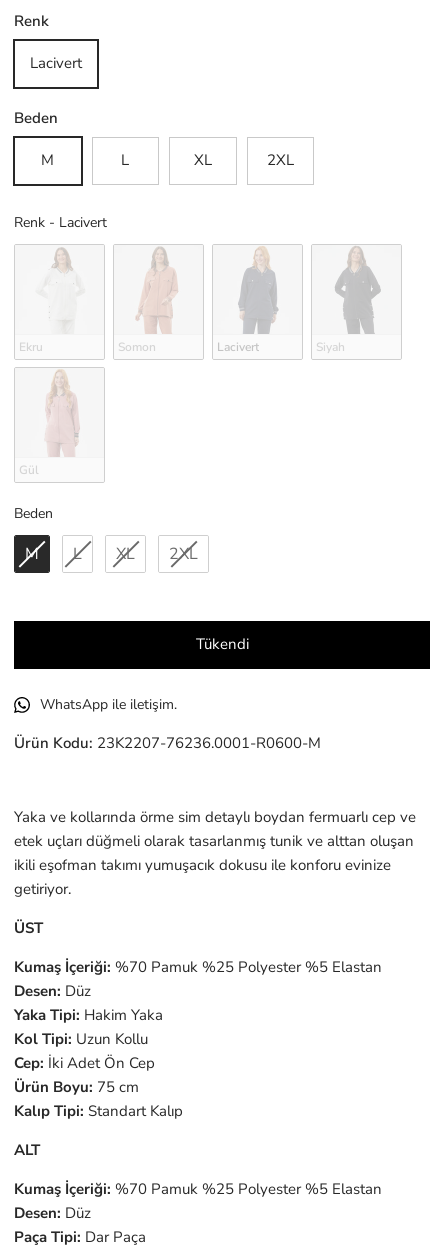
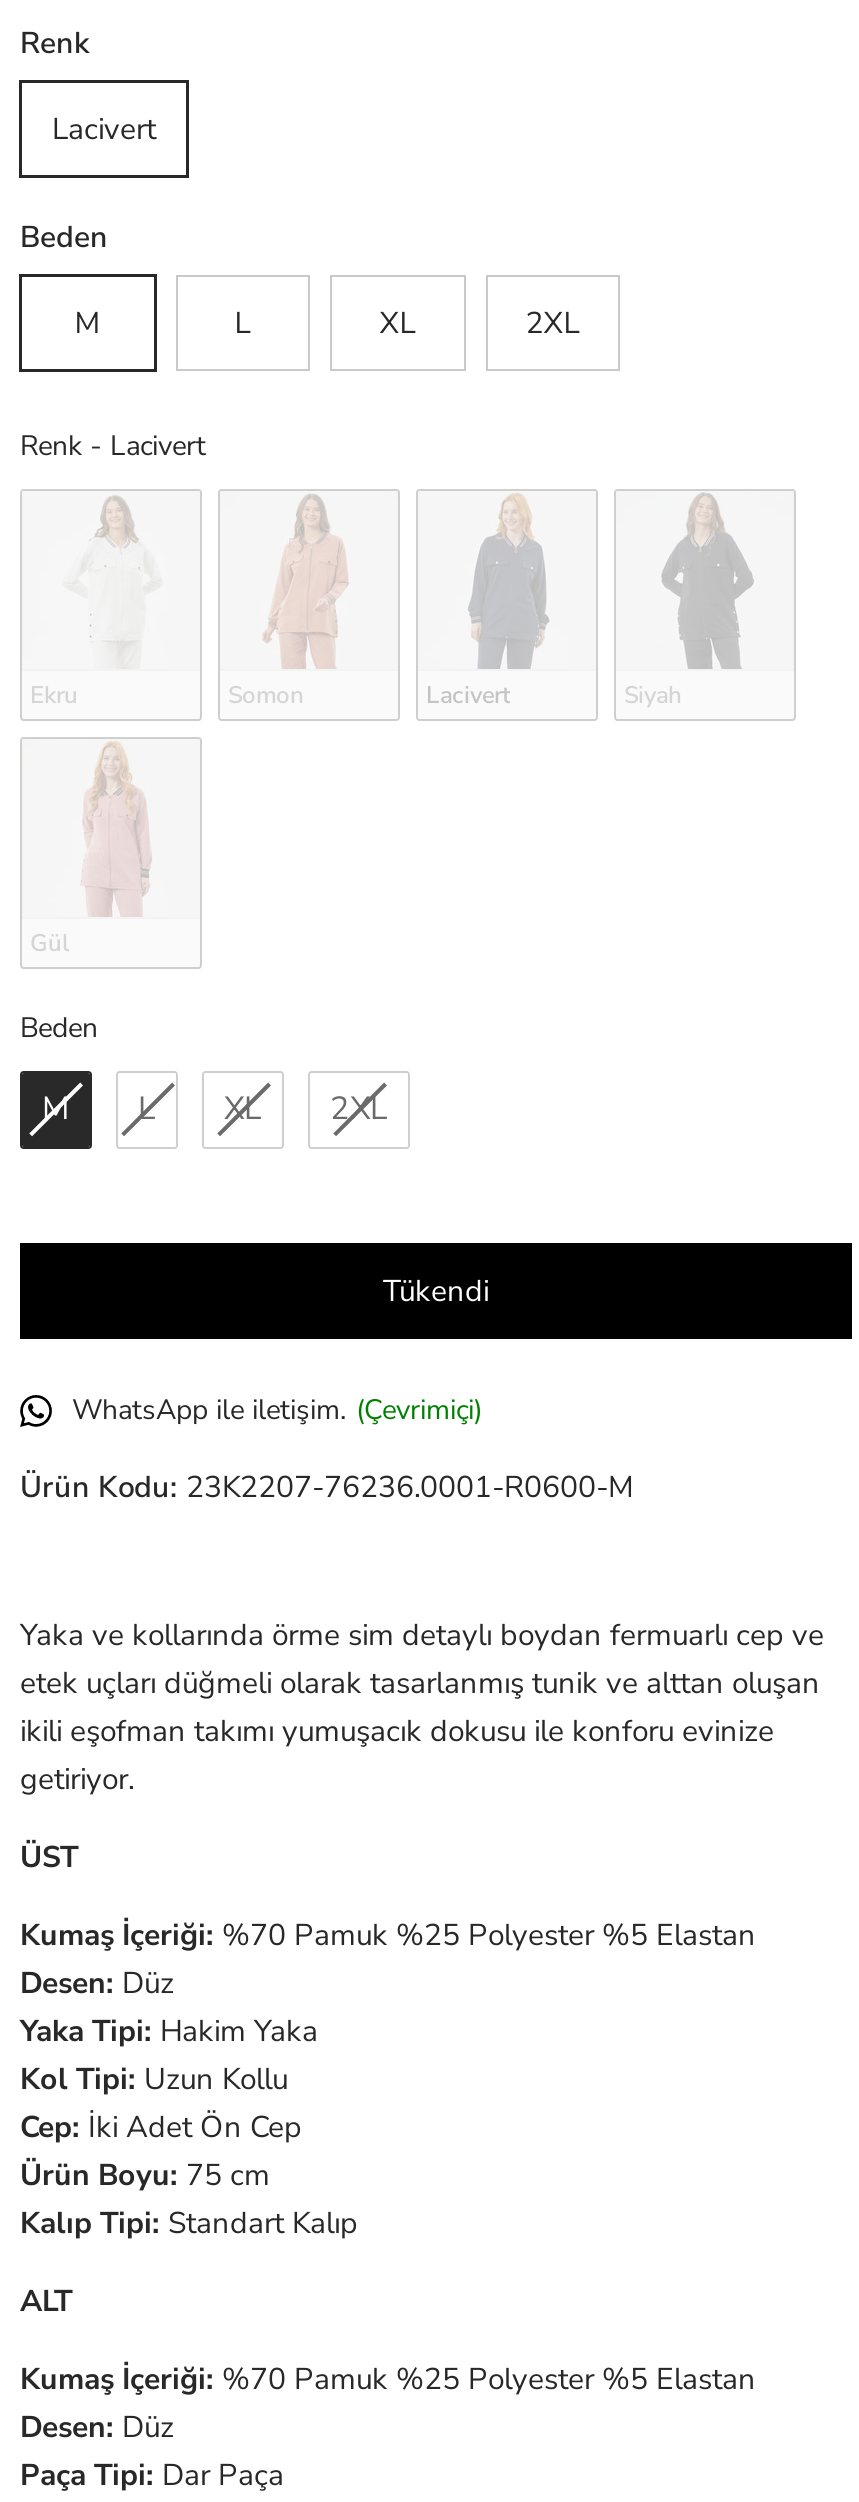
- WhatsApp ile iletişim.
+ WhatsApp ile iletişim. (Çevrimiçi)
